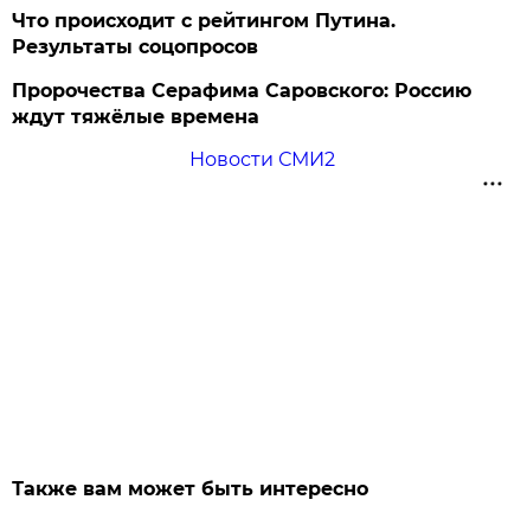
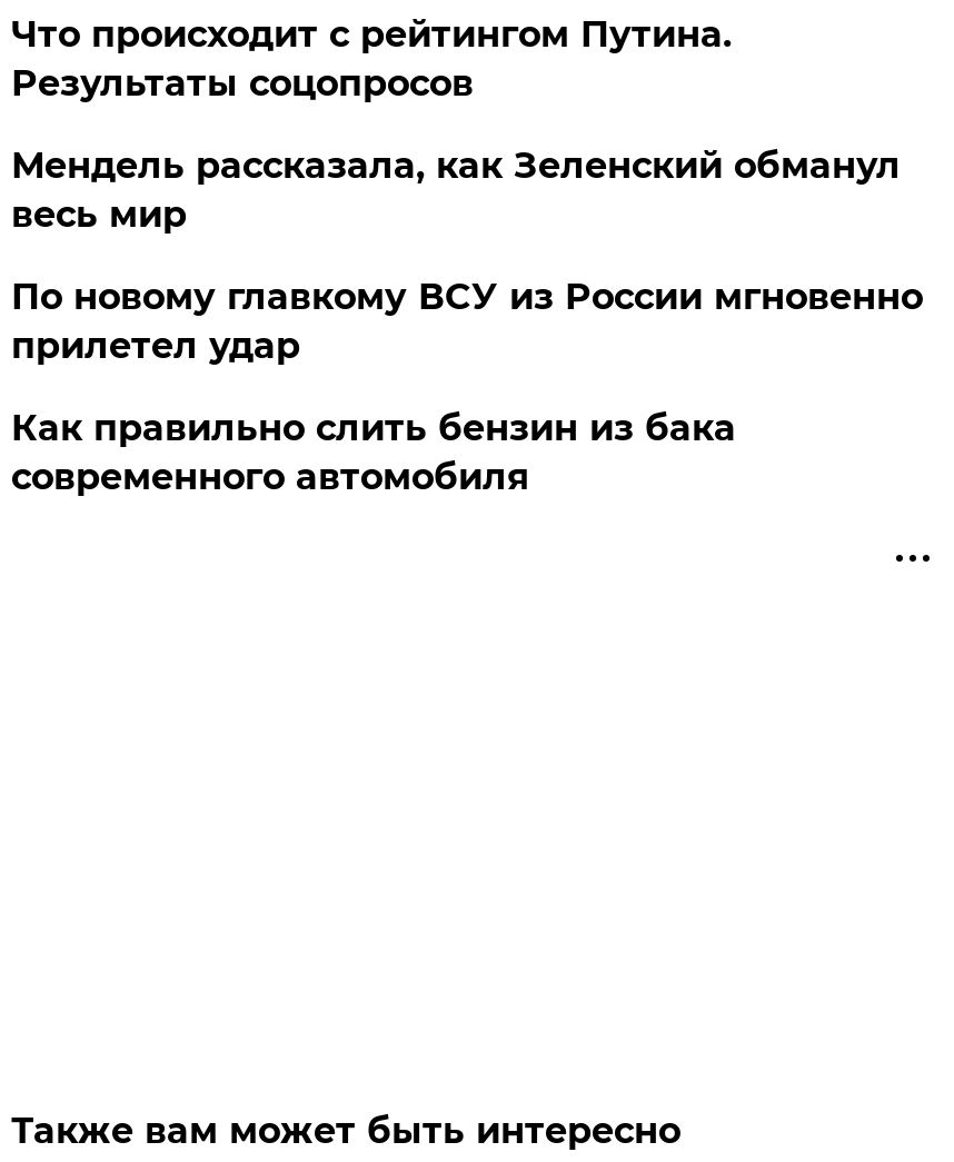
- Пророчества Серафима Саровского: Россию
- ждут тяжёлые времена
- Новости СМИ2
+ Мендель рассказала, как Зеленский обманул
+ весь мир
+ По новому главкому ВСУ из России мгновенно
+ прилетел удар
+ Как правильно слить бензин из бака
+ современного автомобиля
